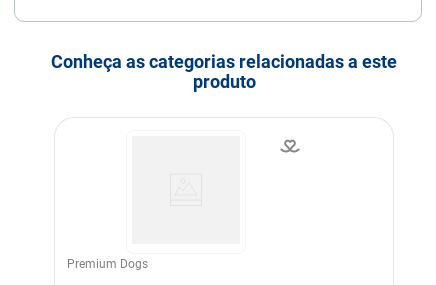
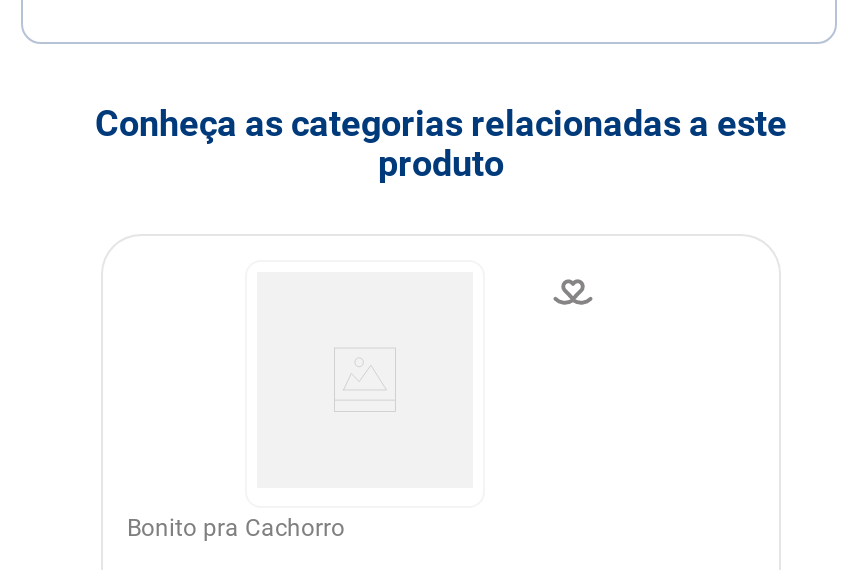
- Premium Dogs
+ Bonito pra Cachorro
